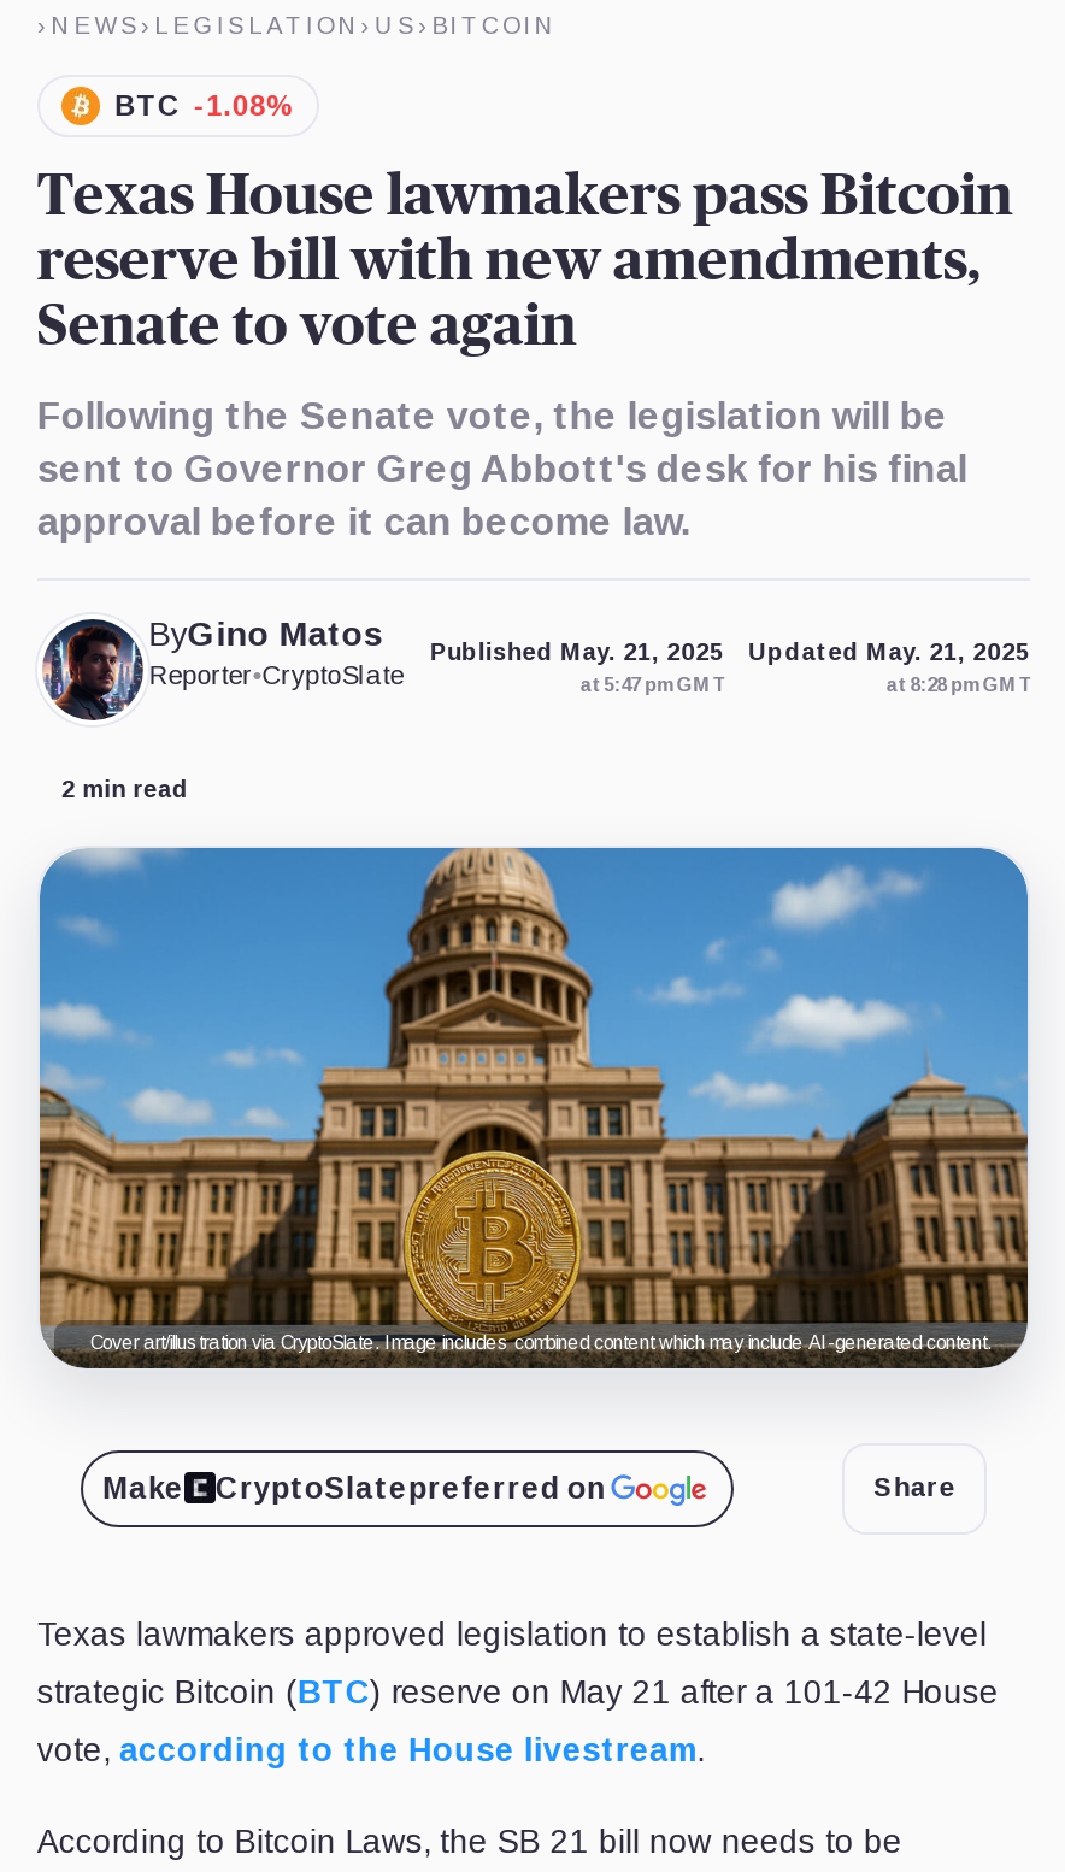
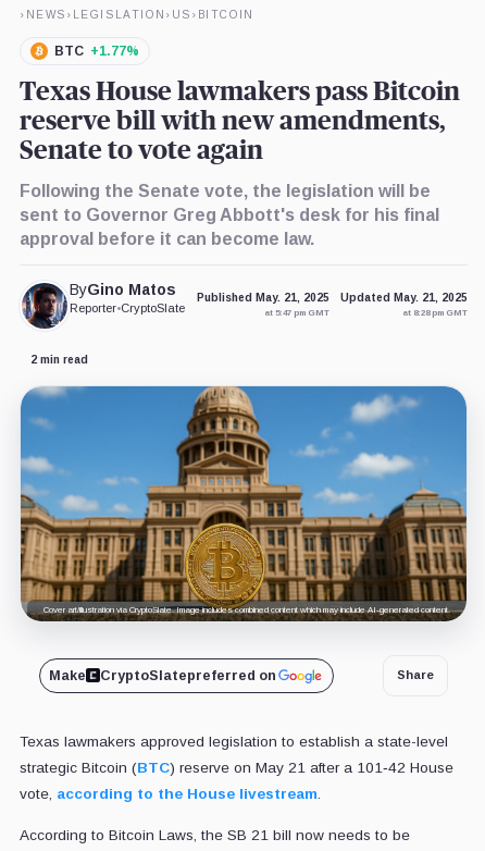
- BTC -1.08%
+ BTC +1.77%
